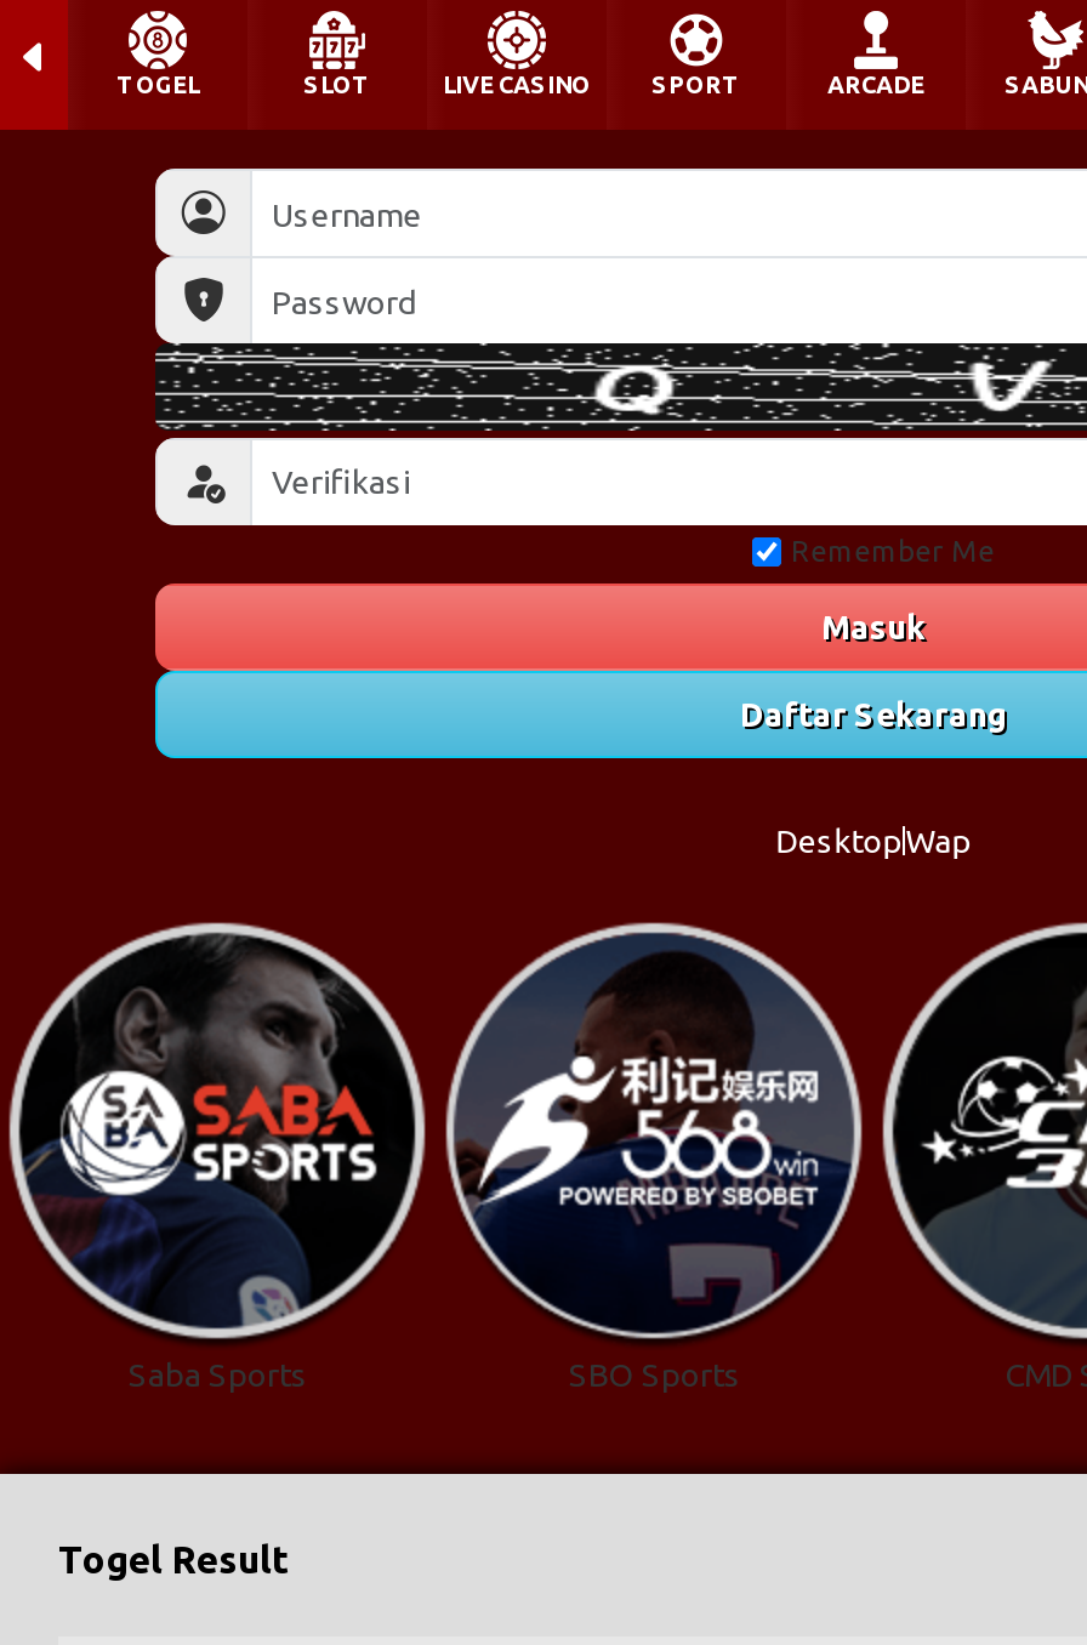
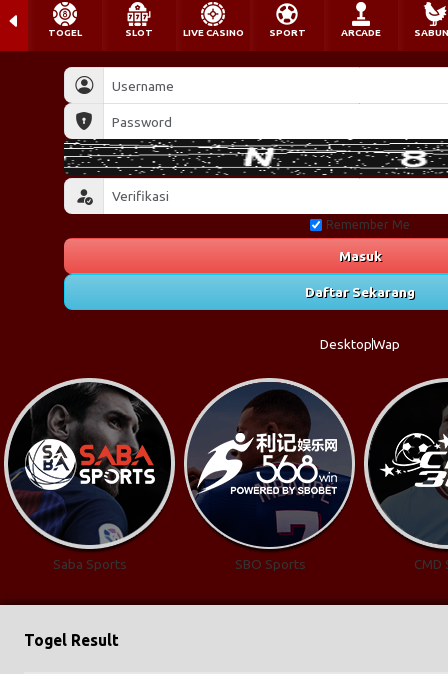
- [image]
+ [image]
